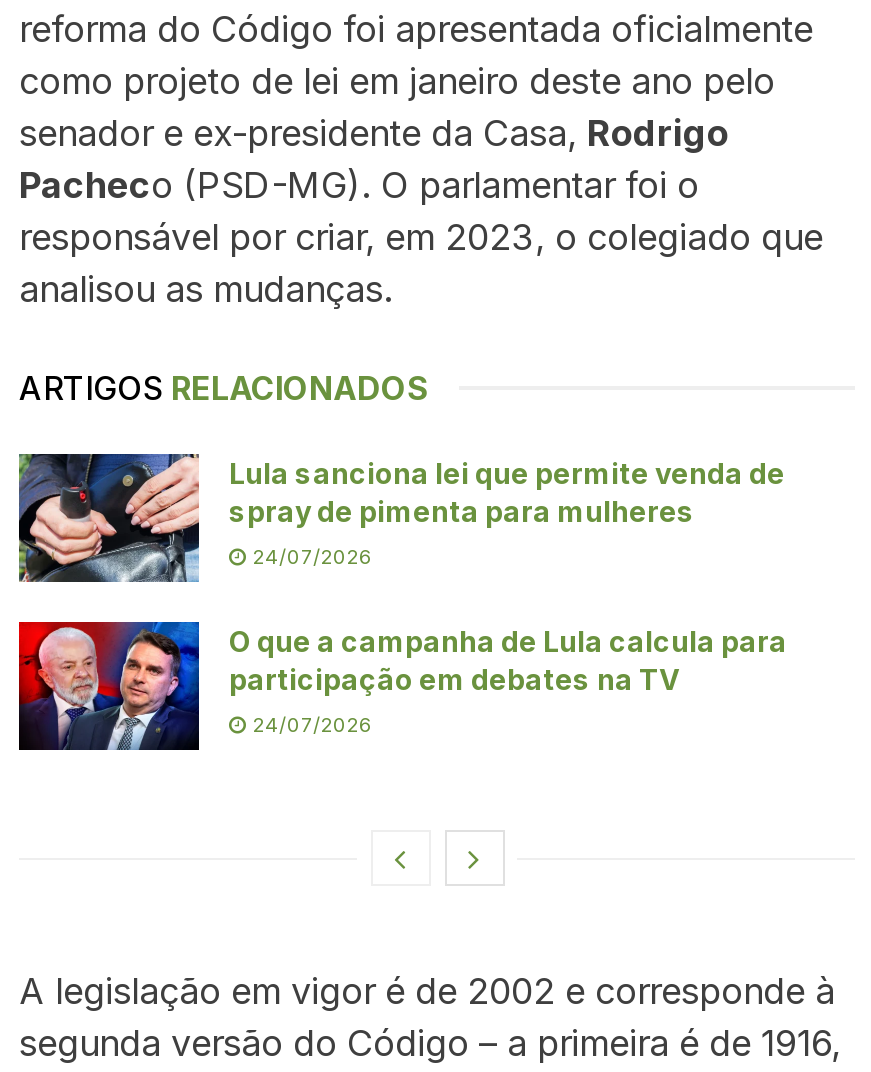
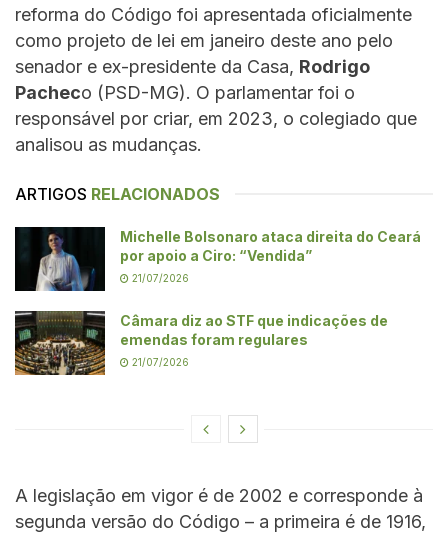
- [image]
- Lula sanciona lei que permite venda de
- spray de pimenta para mulheres
+ [image]
+ Michelle Bolsonaro ataca direita do Ceará
+ por apoio a Ciro: “Vendida”

- 24/07/2026
+ 21/07/2026

- [image]
- O que a campanha de Lula calcula para
- participação em debates na TV
+ [image]
+ Câmara diz ao STF que indicações de
+ emendas foram regulares

- 24/07/2026
+ 21/07/2026
